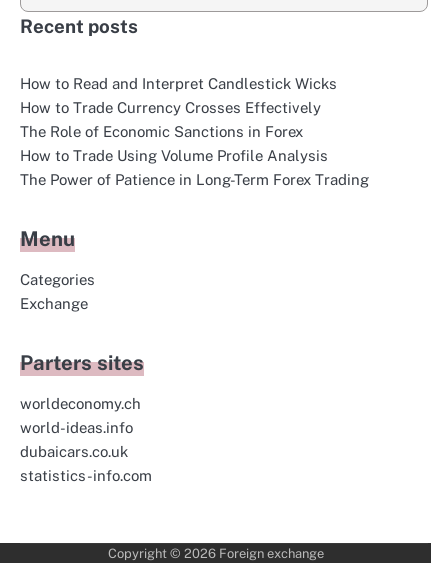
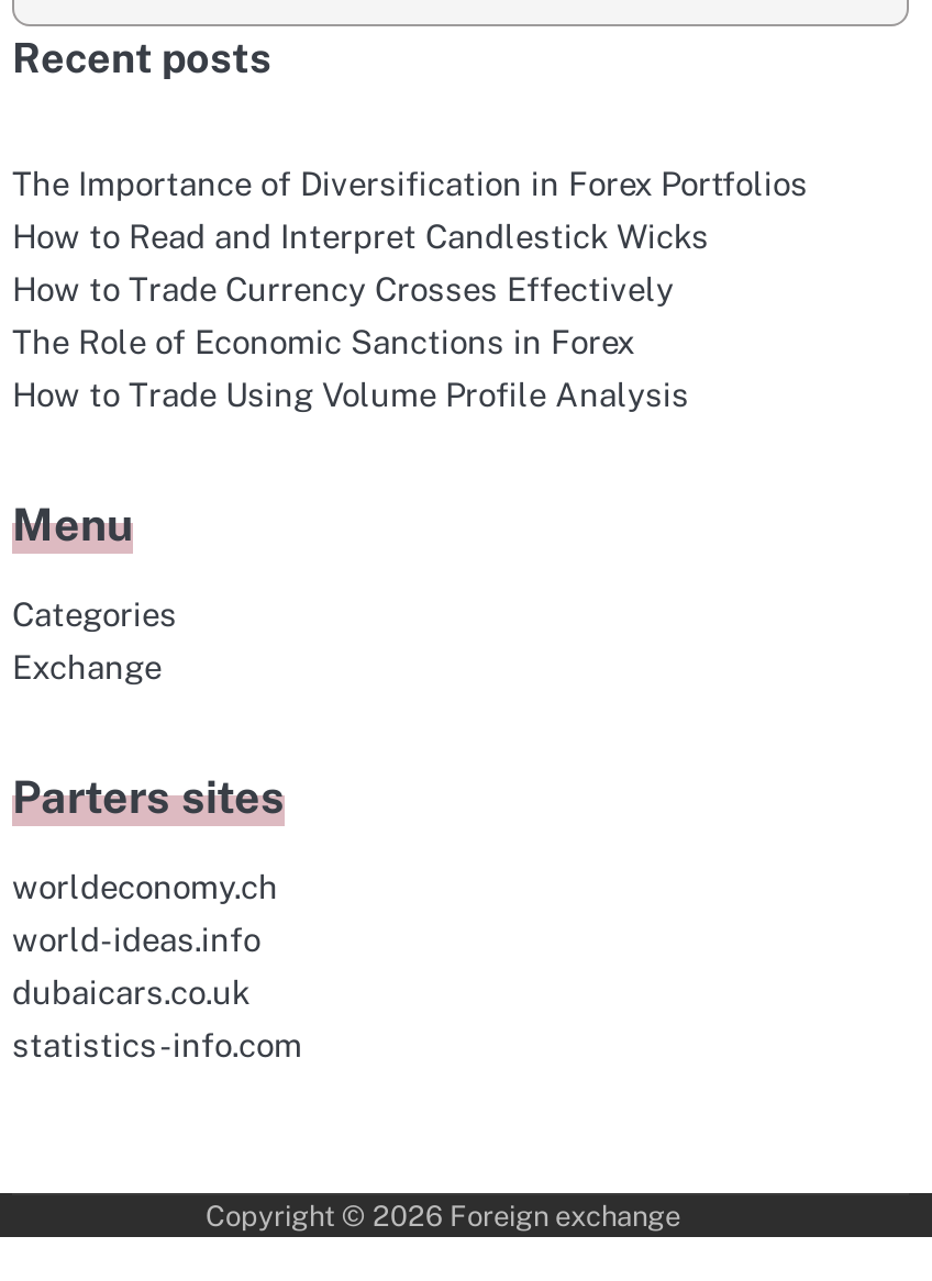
+ The Importance of Diversification in Forex Portfolios

moved down: How to Read and Interpret Candlestick Wicks | How to Trade Currency Crosses Effectively | The Role of Economic Sanctions in Forex | How to Trade Using Volume Profile Analysis

- The Power of Patience in Long-Term Forex Trading
